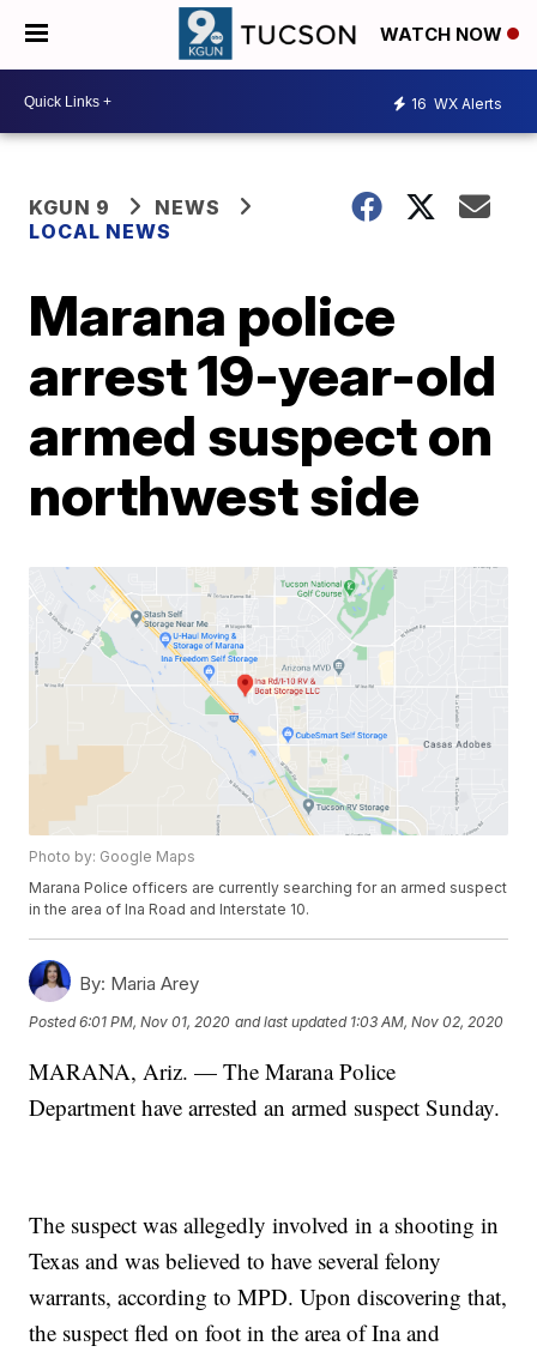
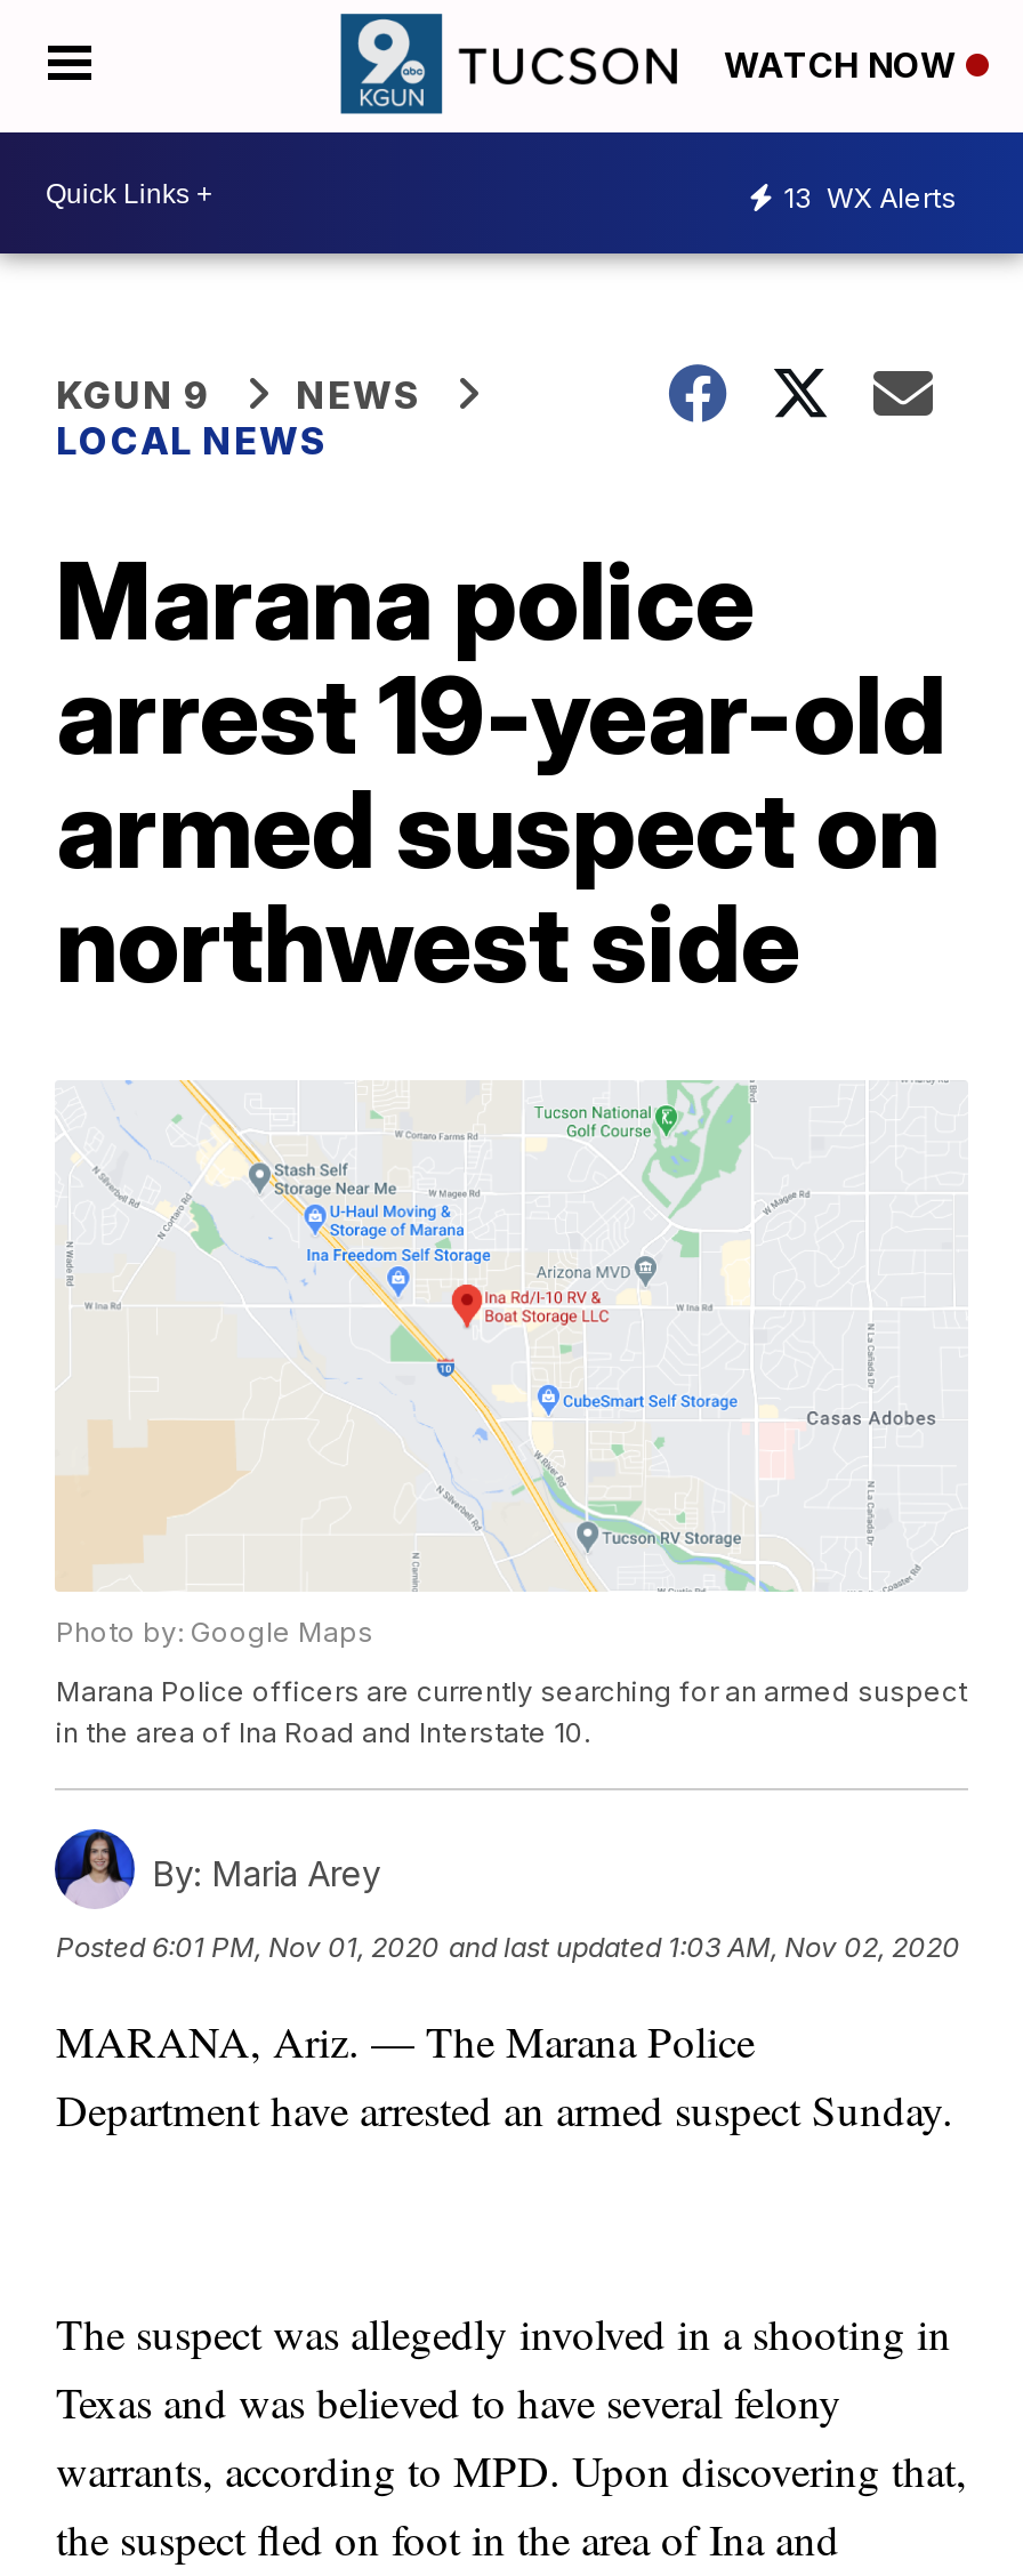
- 16 WX Alerts
+ 13 WX Alerts
